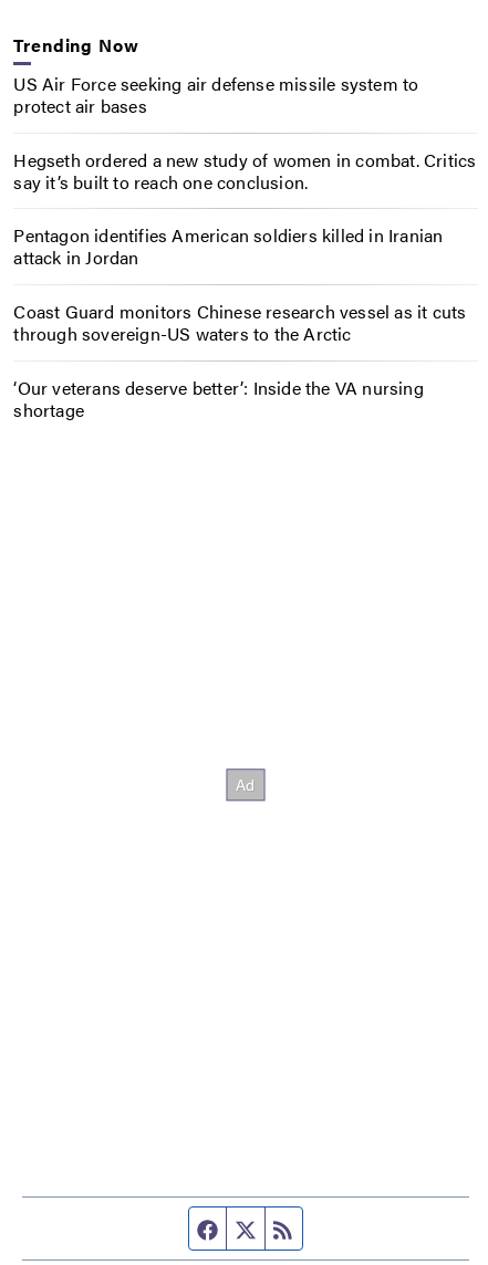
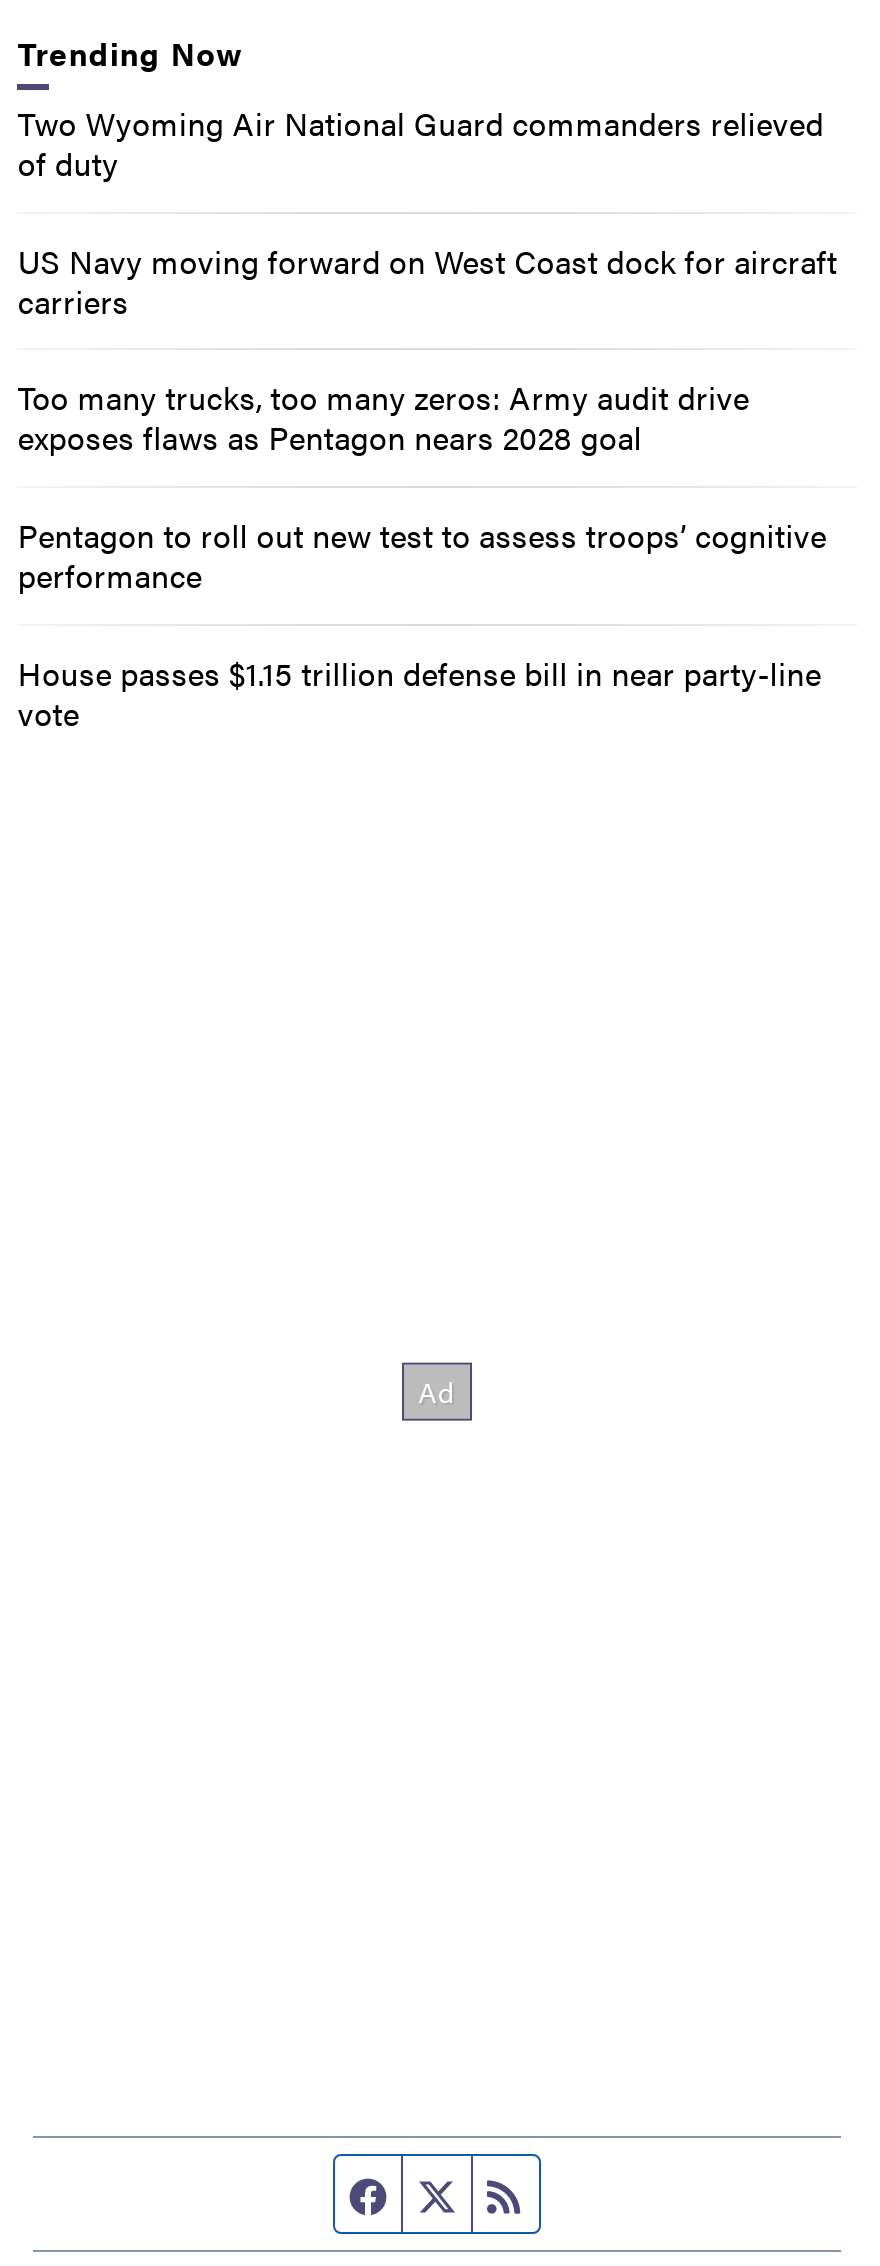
- US Air Force seeking air defense missile system to
- protect air bases
+ Two Wyoming Air National Guard commanders relieved
+ of duty

- Hegseth ordered a new study of women in combat. Critics
- say it’s built to reach one conclusion.
+ US Navy moving forward on West Coast dock for aircraft
+ carriers

- Pentagon identifies American soldiers killed in Iranian
- attack in Jordan
+ Too many trucks, too many zeros: Army audit drive
+ exposes flaws as Pentagon nears 2028 goal

- Coast Guard monitors Chinese research vessel as it cuts
- through sovereign-US waters to the Arctic
+ Pentagon to roll out new test to assess troops’ cognitive
+ performance

- ‘Our veterans deserve better’: Inside the VA nursing
- shortage
+ House passes $1.15 trillion defense bill in near party-line
+ vote
